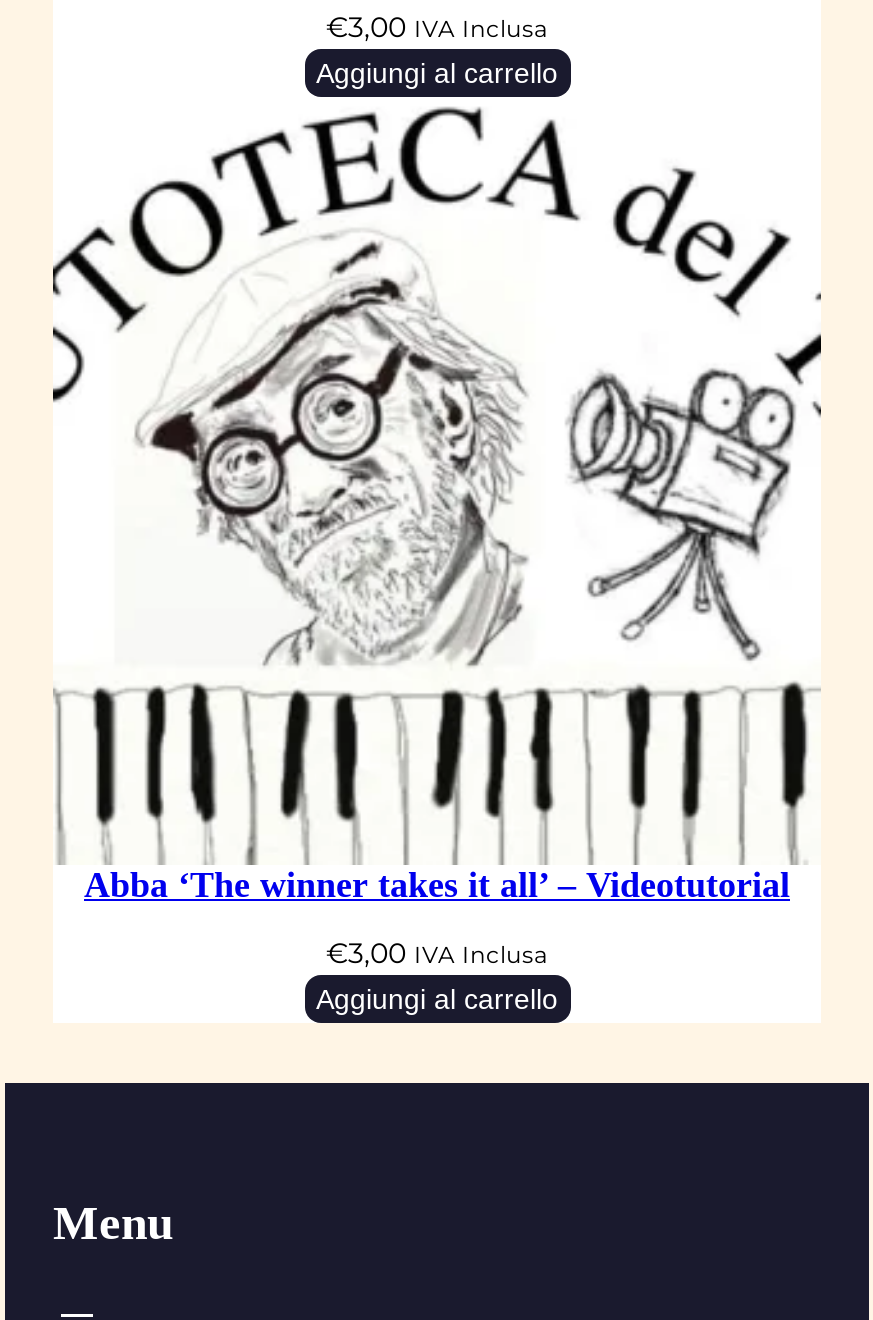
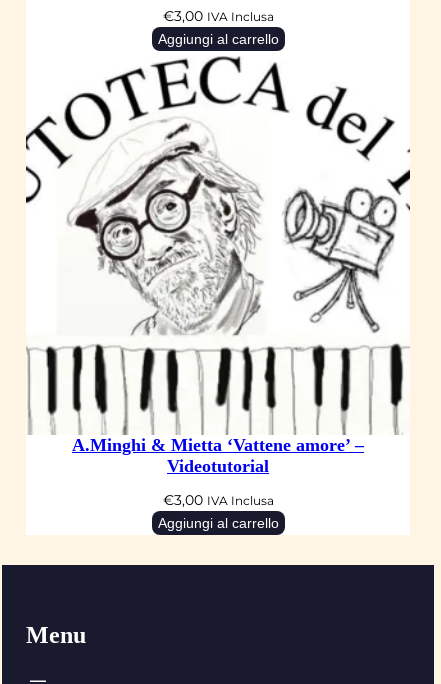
- Abba ‘The winner takes it all’ – Videotutorial
+ A.Minghi & Mietta ‘Vattene amore’ –
+ Videotutorial
